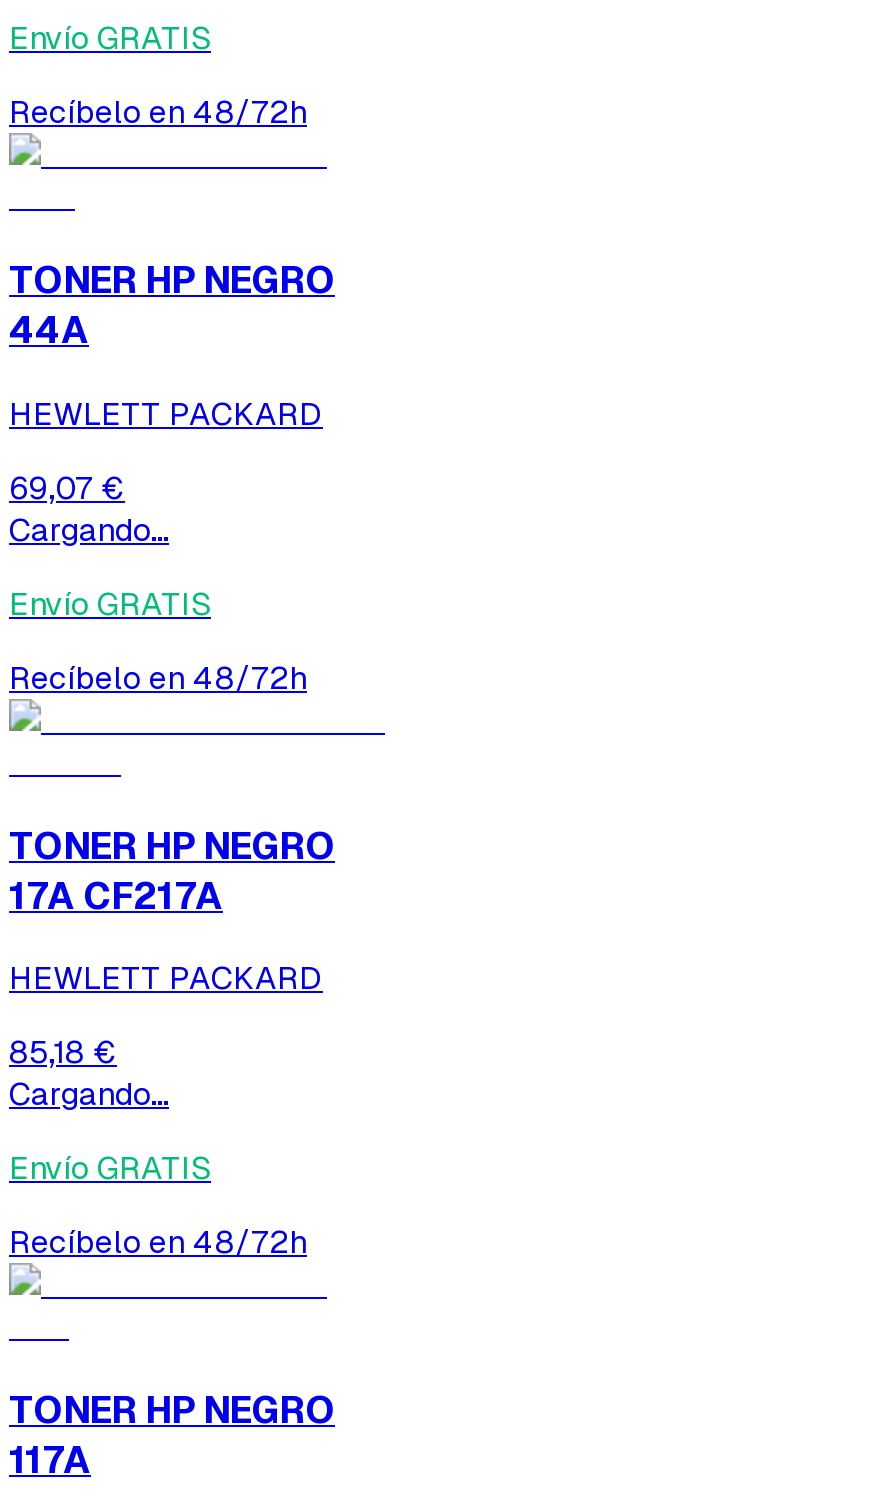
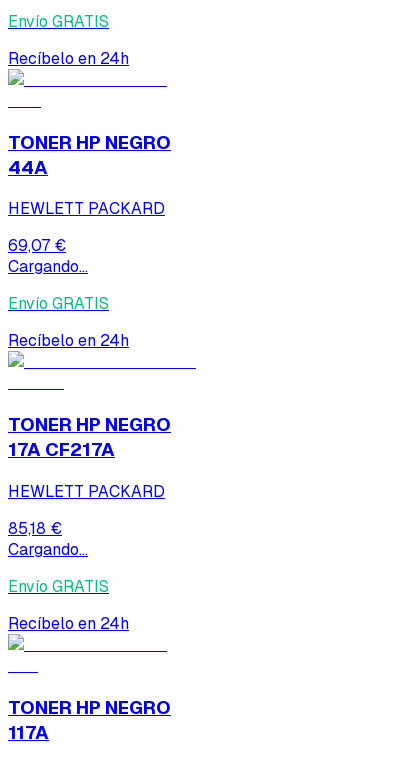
- Recíbelo en 48/72h
+ Recíbelo en 24h

- Recíbelo en 48/72h
+ Recíbelo en 24h

- Recíbelo en 48/72h
+ Recíbelo en 24h
